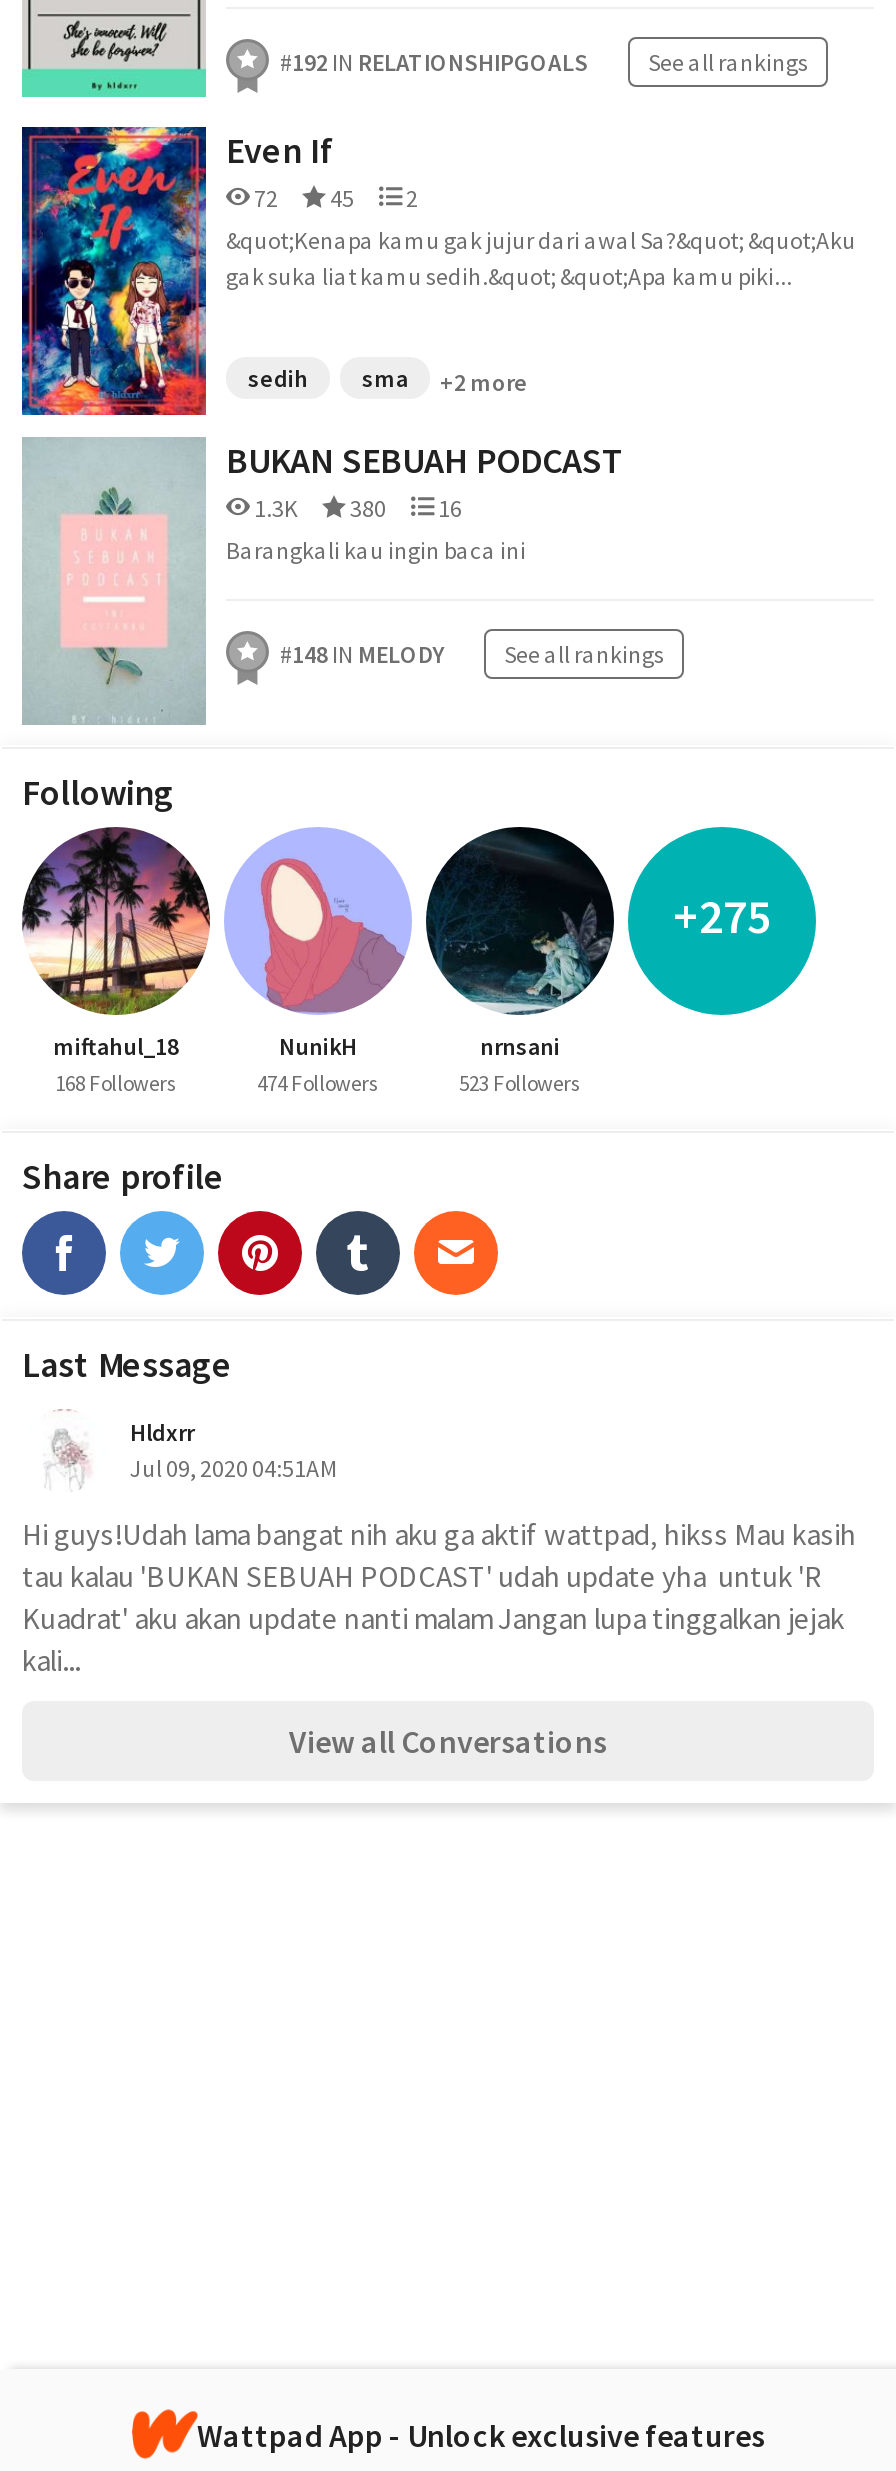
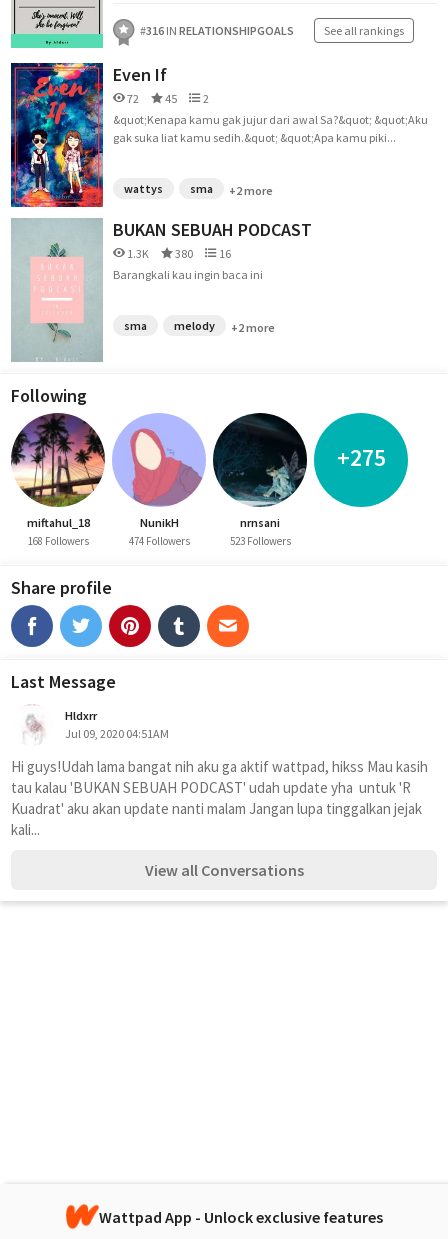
- #192 IN RELATIONSHIPGOALS
+ #316 IN RELATIONSHIPGOALS

- sedih
+ wattys

- #148 IN MELODY
- See all rankings
+ sma
+ melody
+ +2 more
